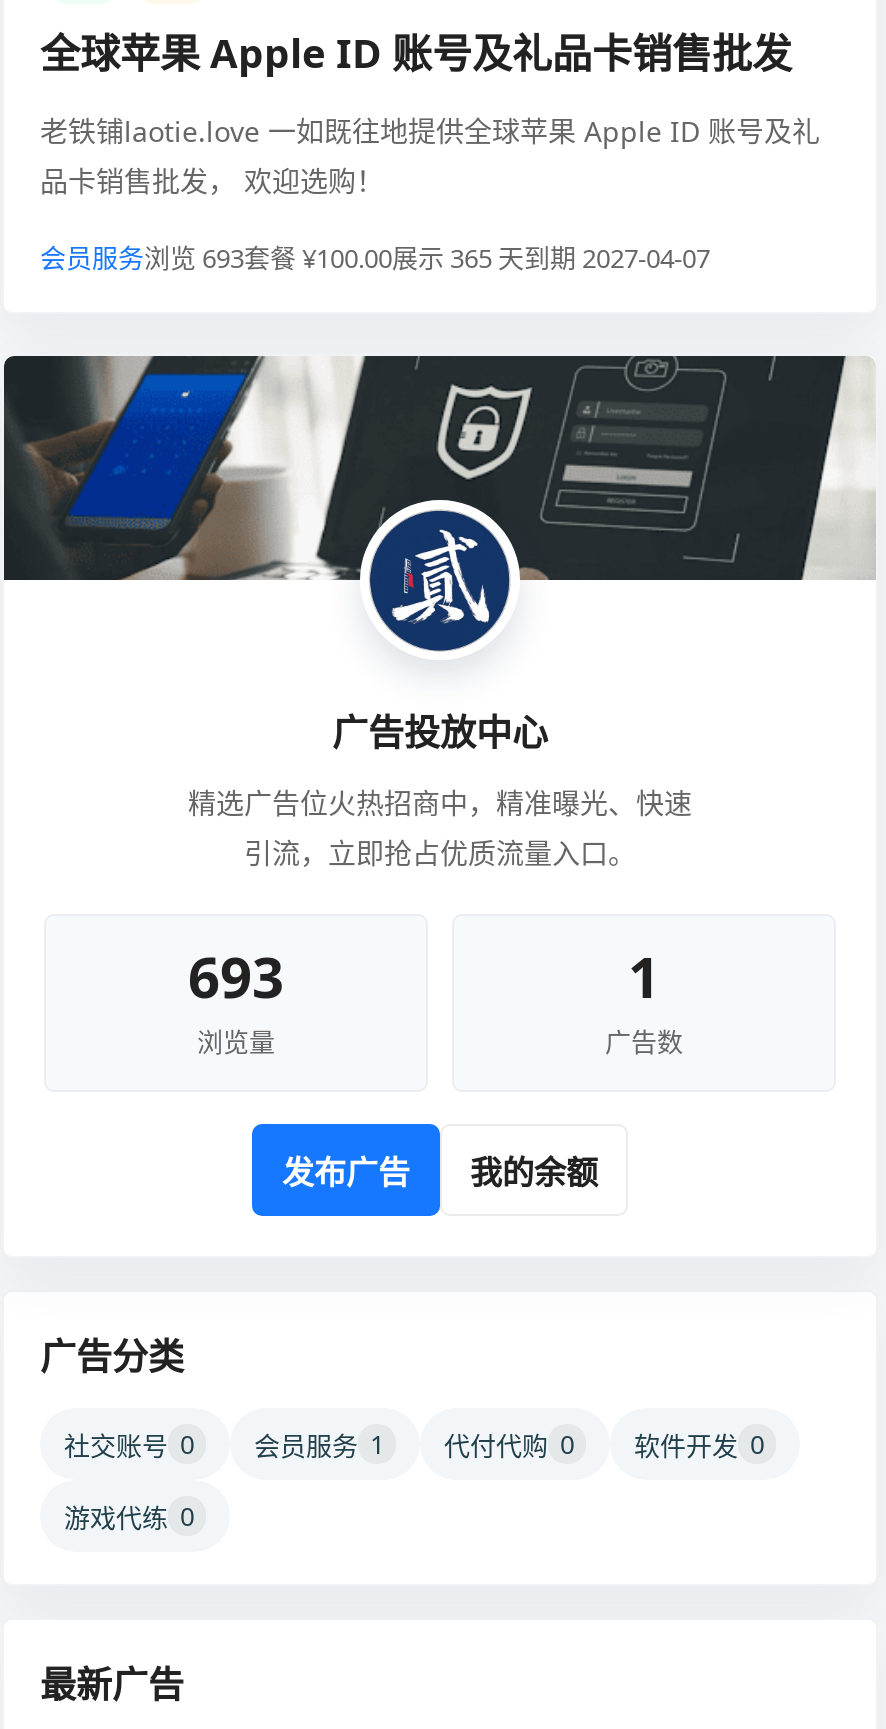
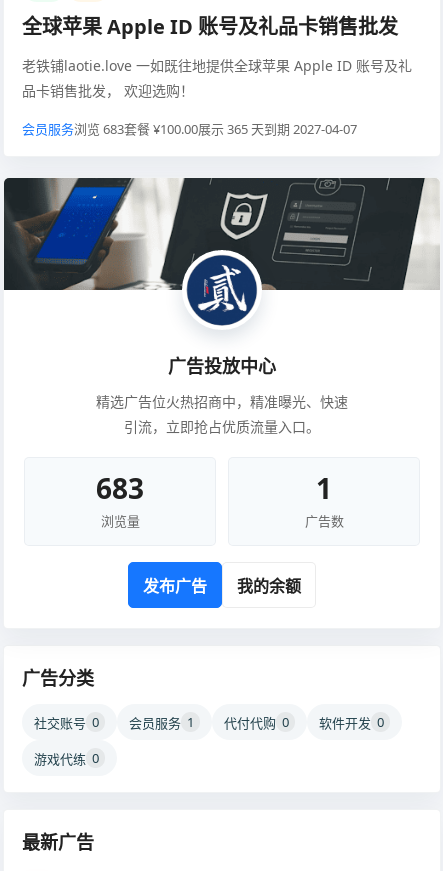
- 会员服务浏览 693套餐 ¥100.00展示 365 天到期 2027-04-07
+ 会员服务浏览 683套餐 ¥100.00展示 365 天到期 2027-04-07

- 693
+ 683
